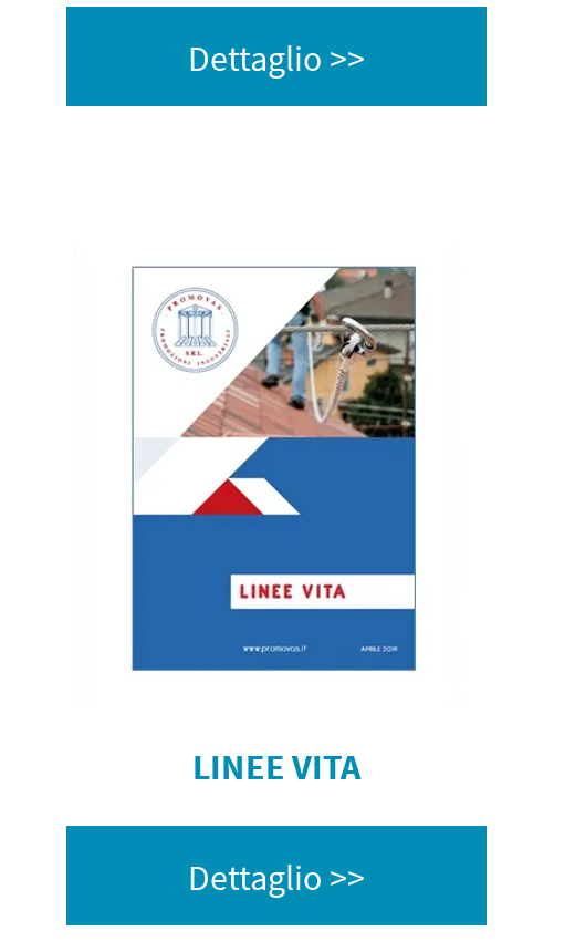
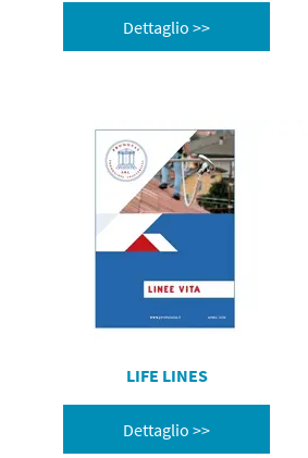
- LINEE VITA
+ LIFE LINES
